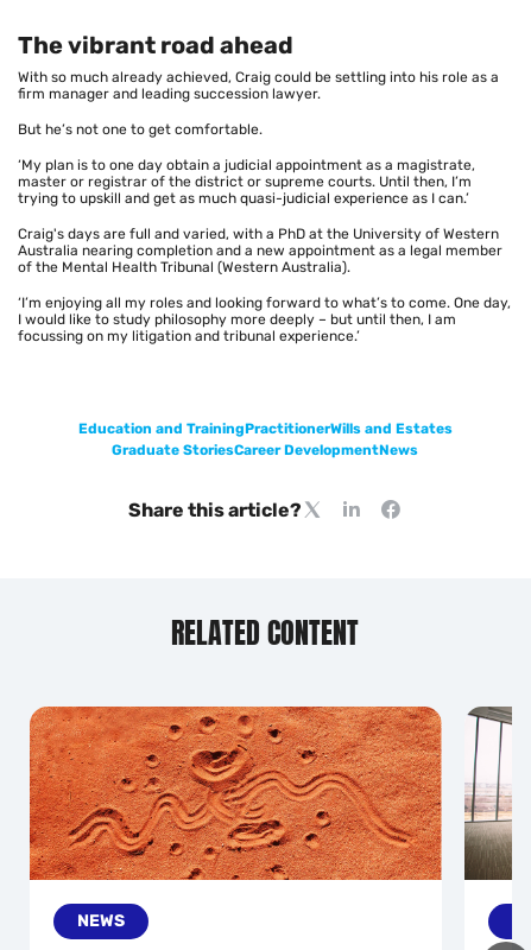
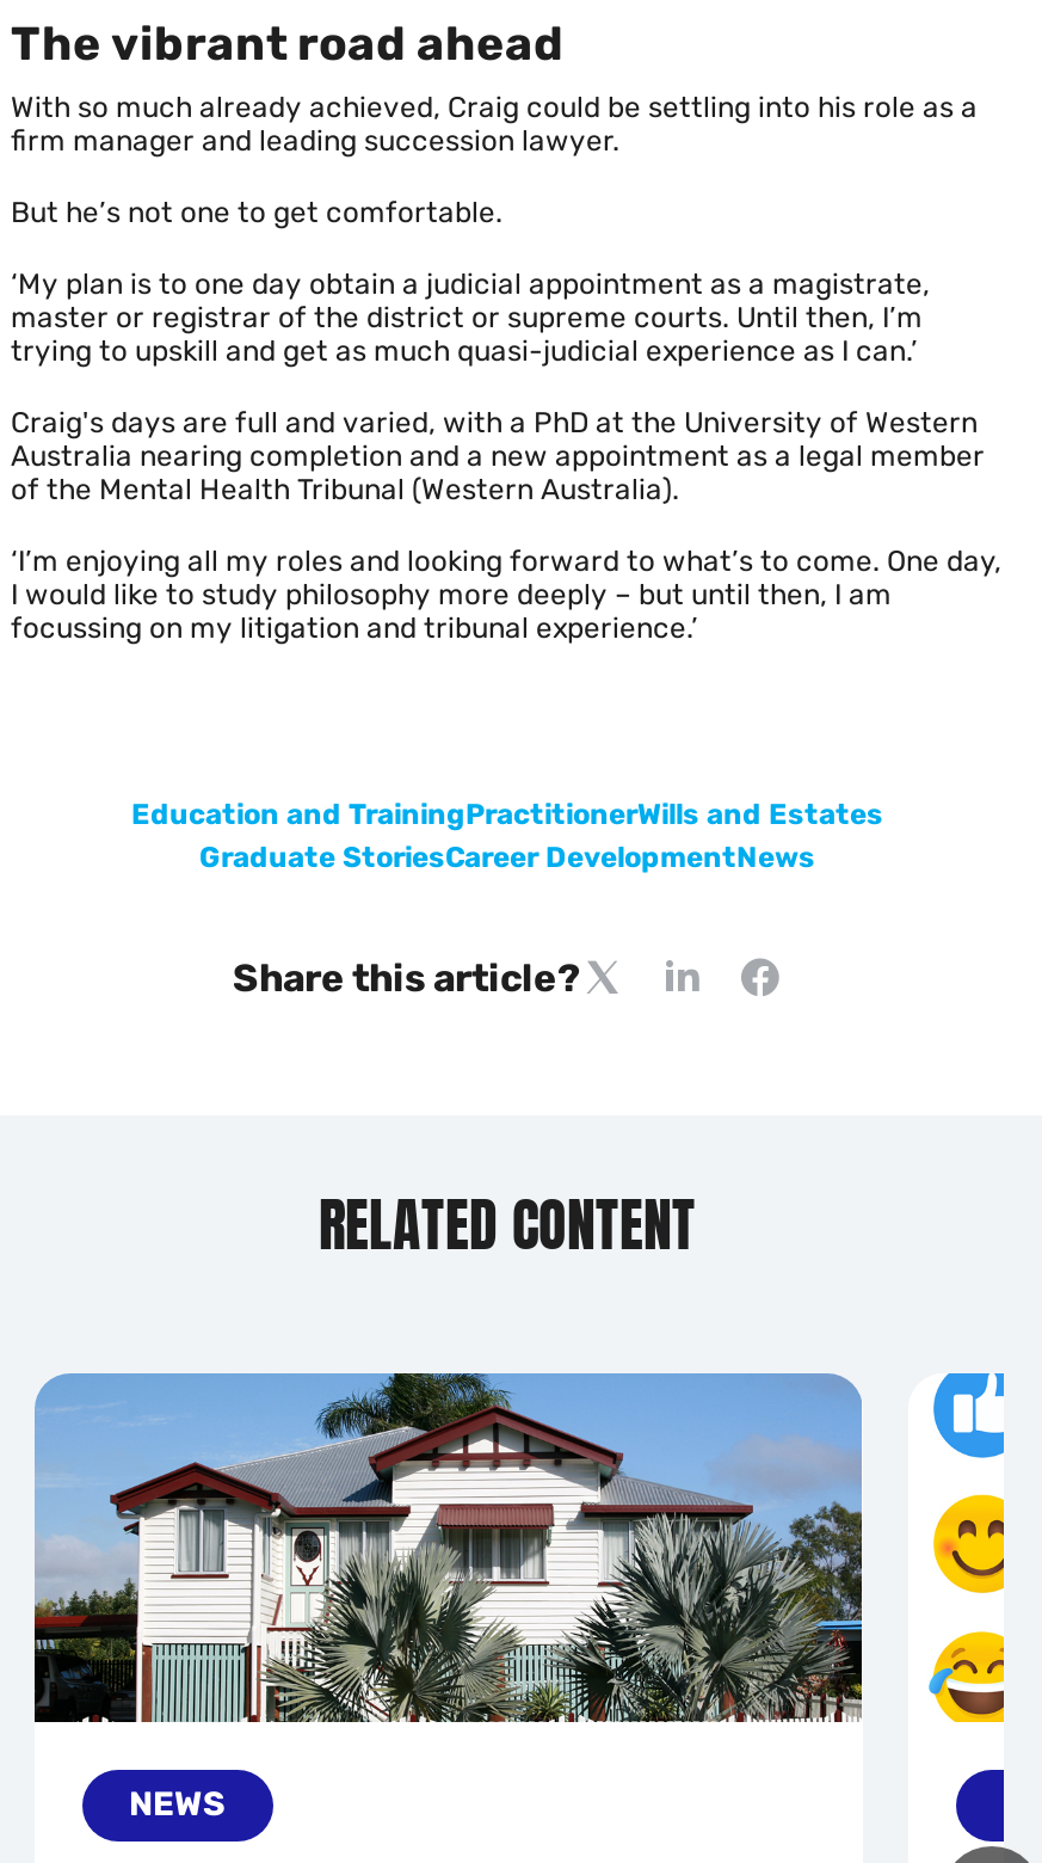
- [image]
+ [image]

- [image]
+ [image]
